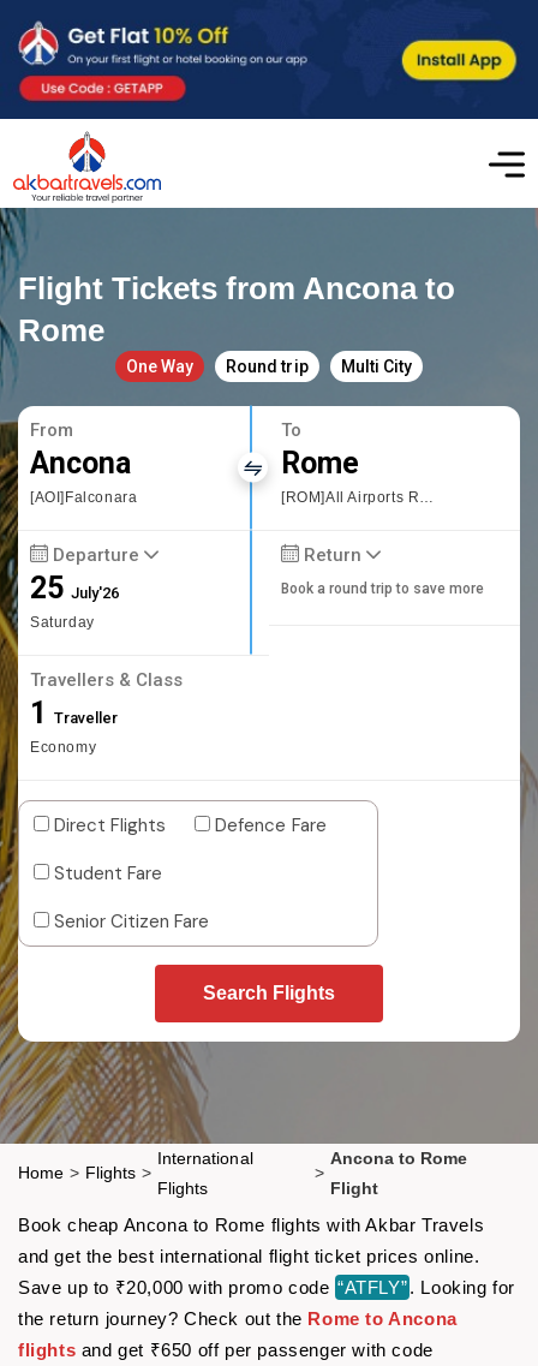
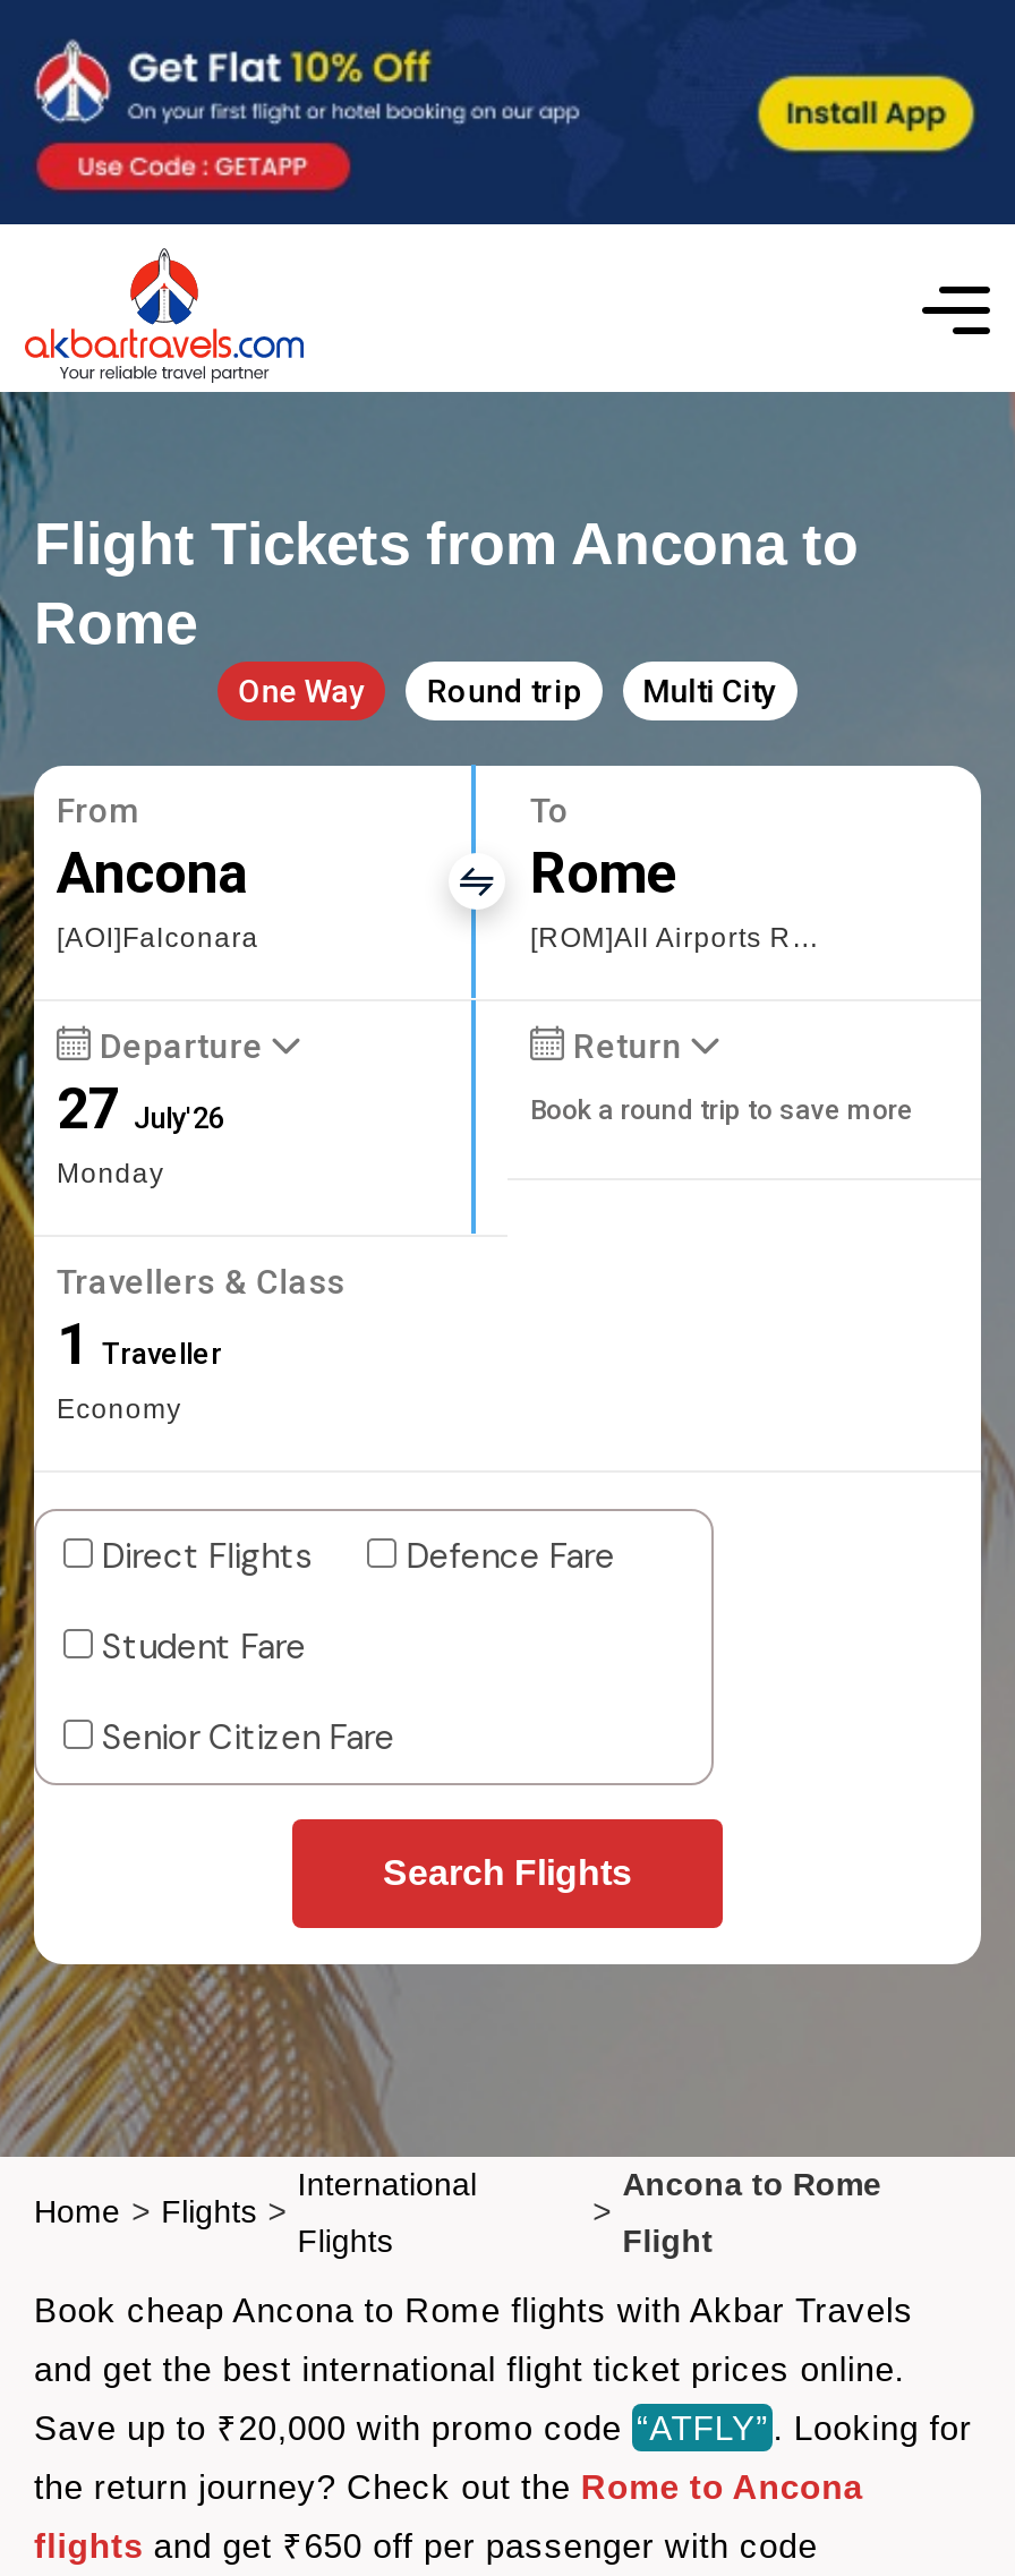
- 25 July'26
- Saturday
+ 27 July'26
+ Monday
